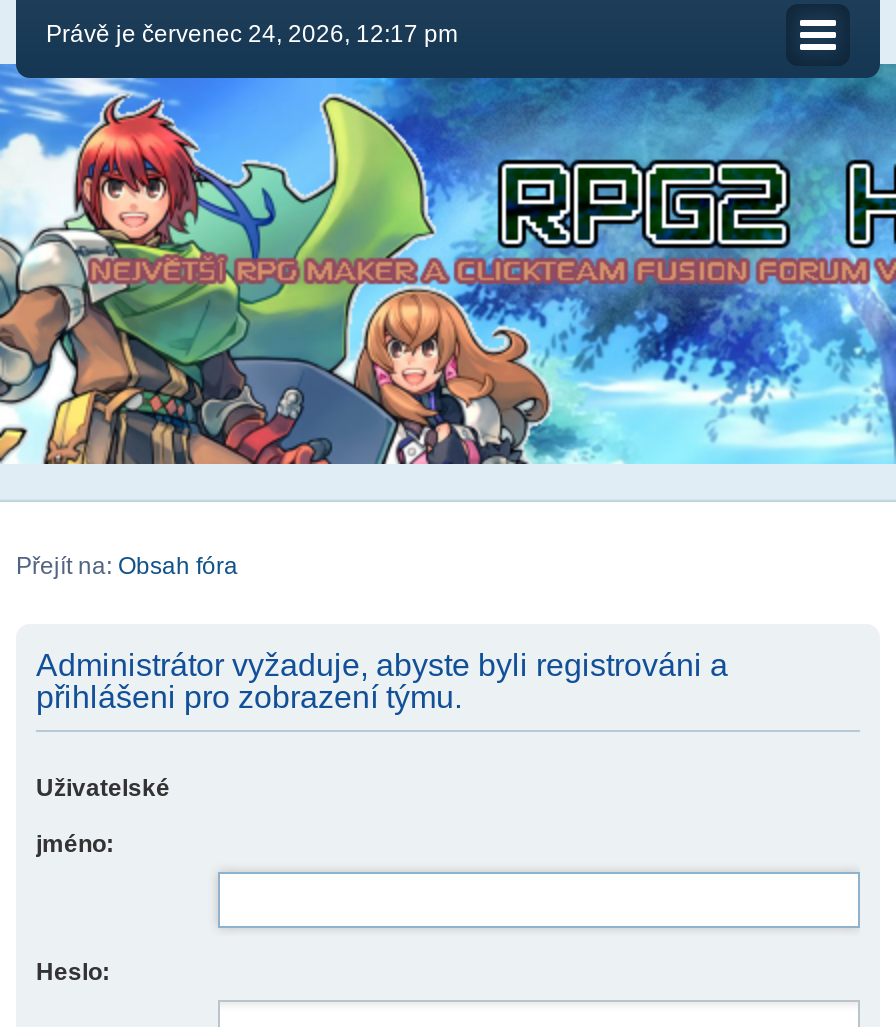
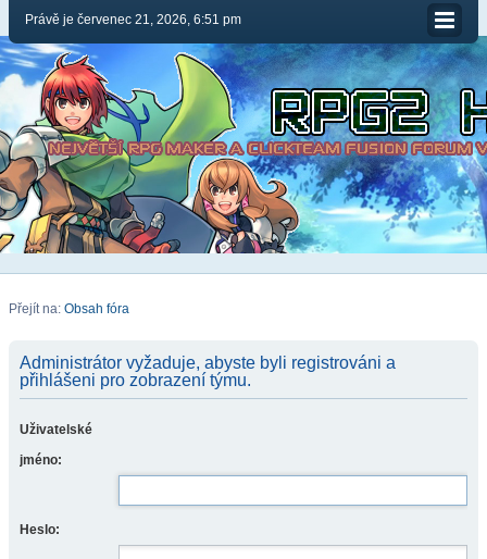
- Právě je červenec 24, 2026, 12:17 pm
+ Právě je červenec 21, 2026, 6:51 pm
